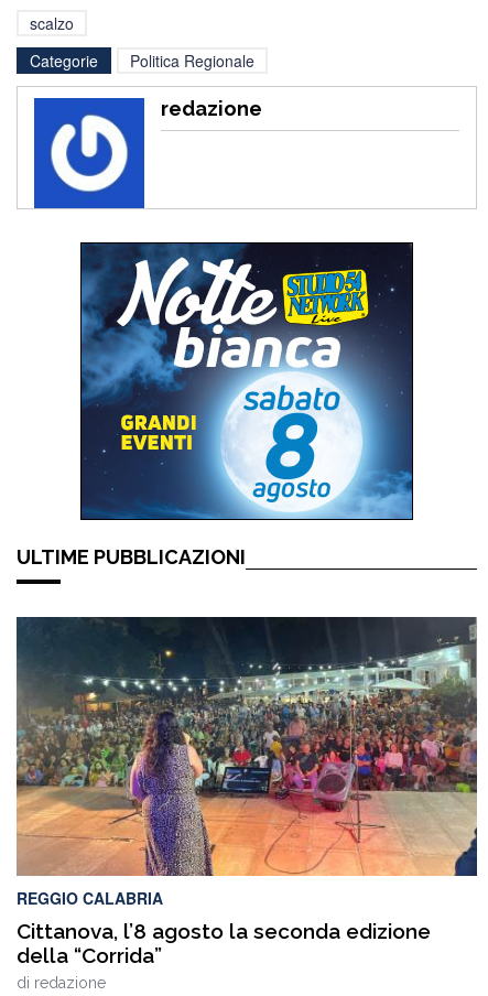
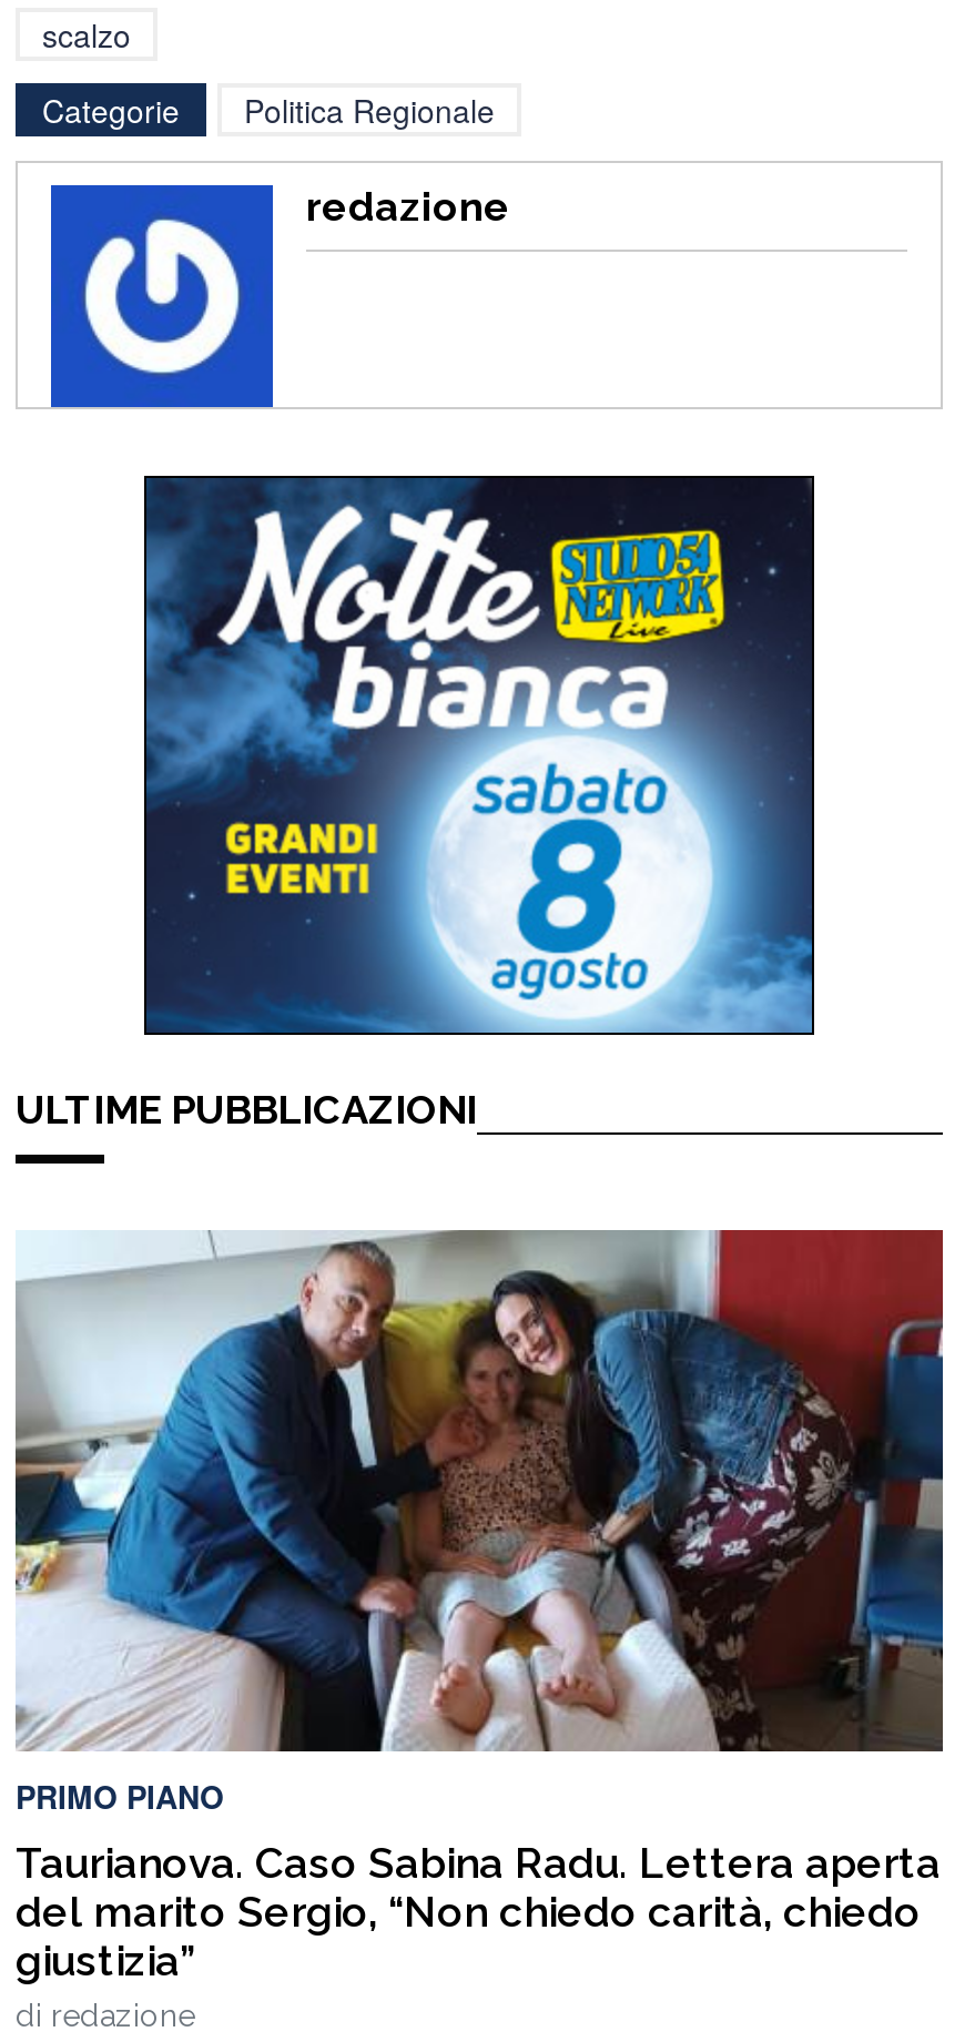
- [image]
- REGGIO CALABRIA
- Cittanova, l’8 agosto la seconda edizione
- della “Corrida”
+ [image]
+ PRIMO PIANO
+ Taurianova. Caso Sabina Radu. Lettera aperta
+ del marito Sergio, “Non chiedo carità, chiedo
+ giustizia”
